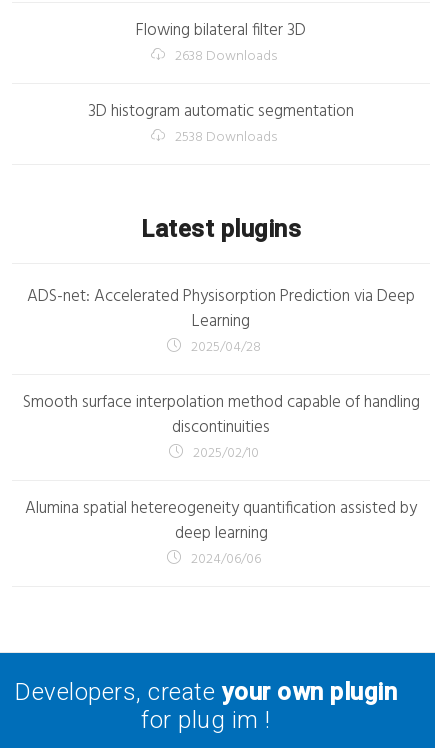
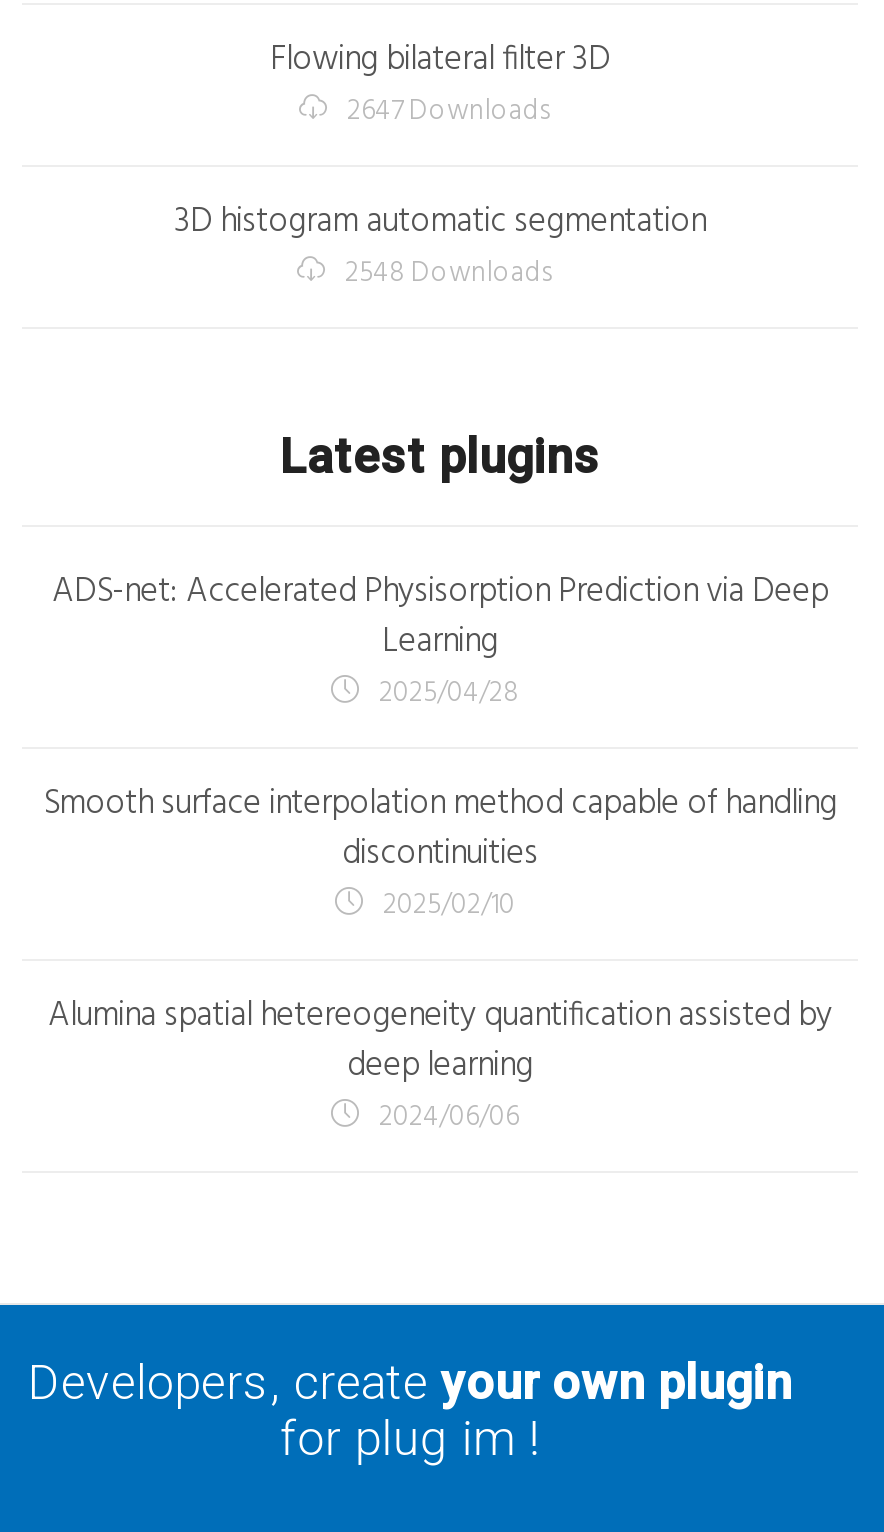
- 2638 Downloads
+ 2647 Downloads

- 2538 Downloads
+ 2548 Downloads
